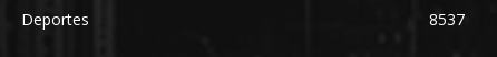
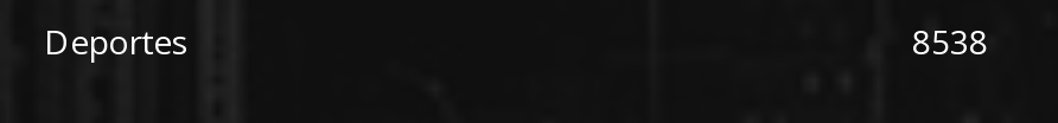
- 8537
+ 8538
